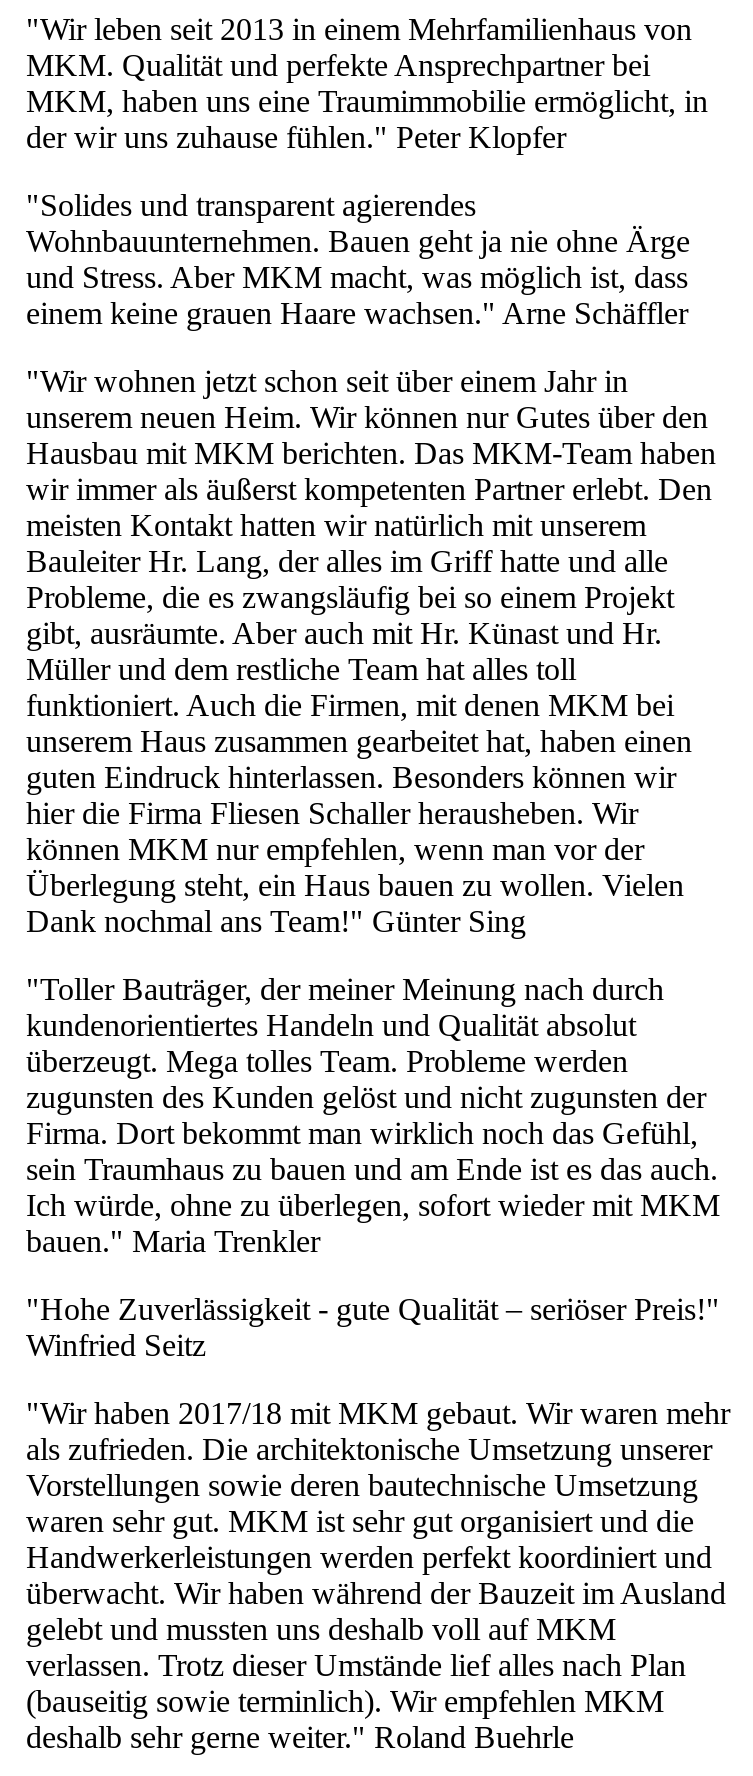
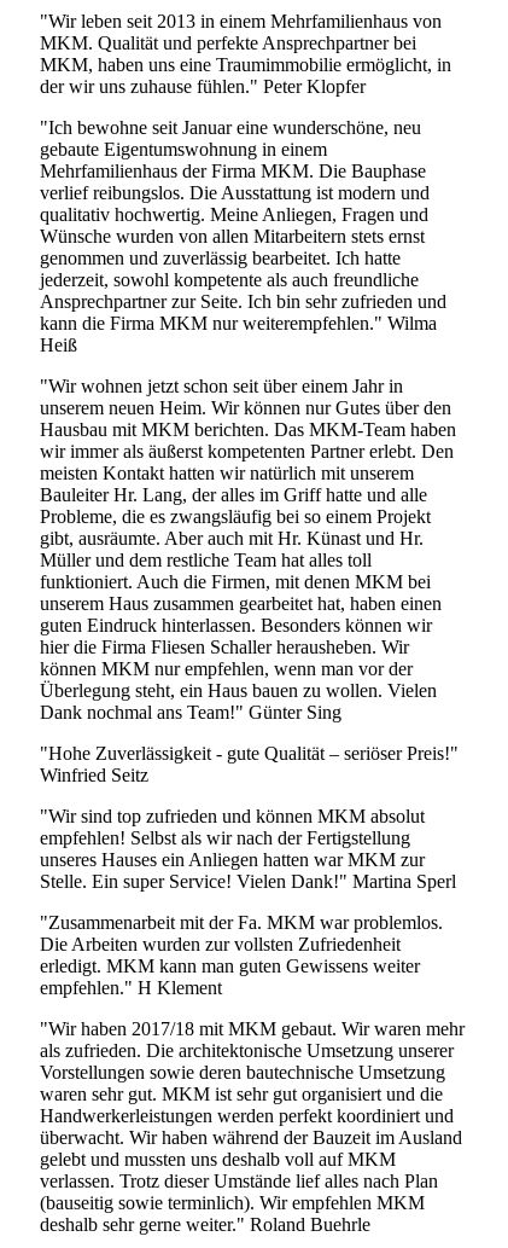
- "Solides und transparent agierendes
- Wohnbauunternehmen. Bauen geht ja nie ohne Ärge
- und Stress. Aber MKM macht, was möglich ist, dass
- einem keine grauen Haare wachsen." Arne Schäffler
+ "Ich bewohne seit Januar eine wunderschöne, neu
+ gebaute Eigentumswohnung in einem
+ Mehrfamilienhaus der Firma MKM. Die Bauphase
+ verlief reibungslos. Die Ausstattung ist modern und
+ qualitativ hochwertig. Meine Anliegen, Fragen und
+ Wünsche wurden von allen Mitarbeitern stets ernst
+ genommen und zuverlässig bearbeitet. Ich hatte
+ jederzeit, sowohl kompetente als auch freundliche
+ Ansprechpartner zur Seite. Ich bin sehr zufrieden und
+ kann die Firma MKM nur weiterempfehlen." Wilma
+ Heiß

- "Toller Bauträger, der meiner Meinung nach durch
- kundenorientiertes Handeln und Qualität absolut
- überzeugt. Mega tolles Team. Probleme werden
- zugunsten des Kunden gelöst und nicht zugunsten der
- Firma. Dort bekommt man wirklich noch das Gefühl,
- sein Traumhaus zu bauen und am Ende ist es das auch.
- Ich würde, ohne zu überlegen, sofort wieder mit MKM
- bauen." Maria Trenkler

moved up: "Hohe Zuverlässigkeit - gute Qualität – seriöser Preis!" | Winfried Seitz

+ "Wir sind top zufrieden und können MKM absolut
+ empfehlen! Selbst als wir nach der Fertigstellung
+ unseres Hauses ein Anliegen hatten war MKM zur
+ Stelle. Ein super Service! Vielen Dank!" Martina Sperl
+ "Zusammenarbeit mit der Fa. MKM war problemlos.
+ Die Arbeiten wurden zur vollsten Zufriedenheit
+ erledigt. MKM kann man guten Gewissens weiter
+ empfehlen." H Klement
